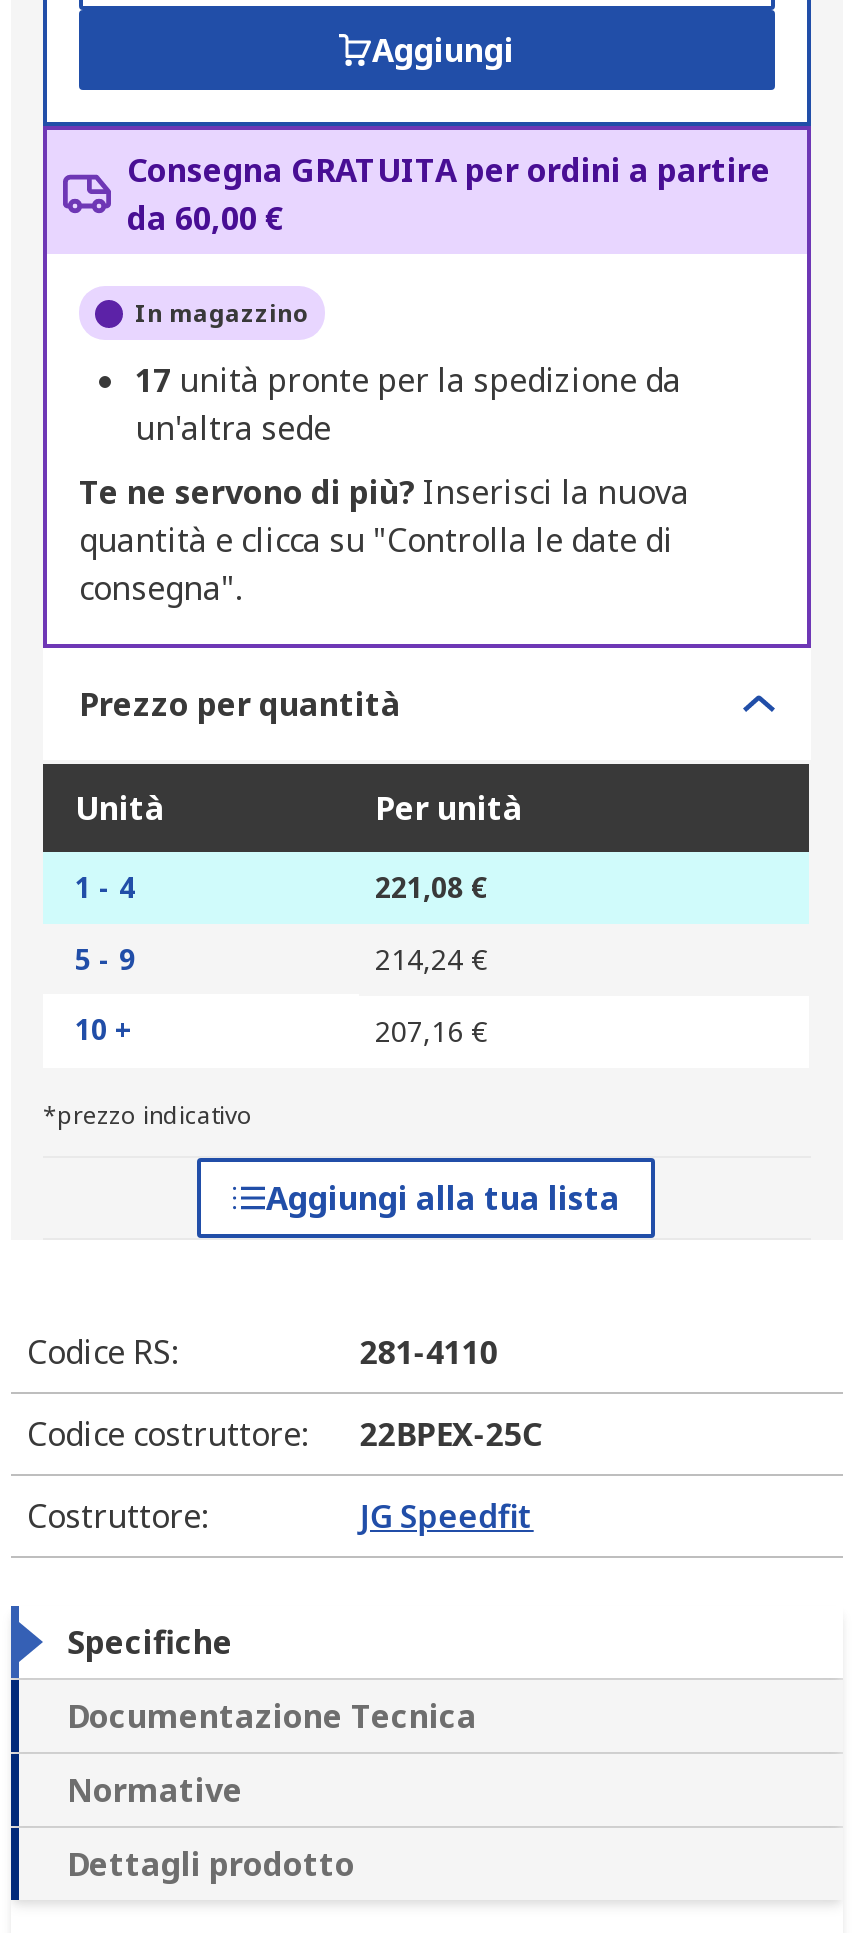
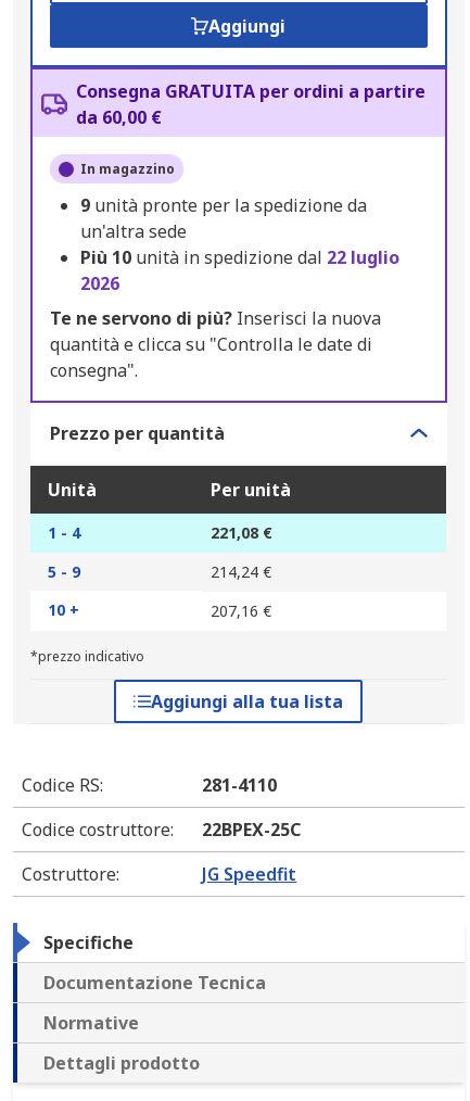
- 17 unità pronte per la spedizione da
+ 9 unità pronte per la spedizione da

+ Più 10 unità in spedizione dal 22 luglio
+ 2026
